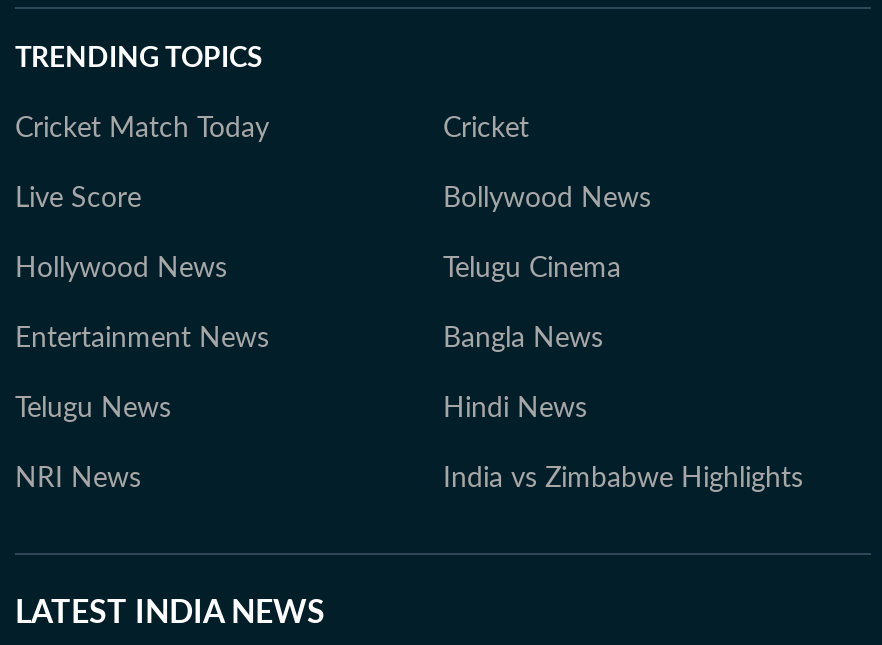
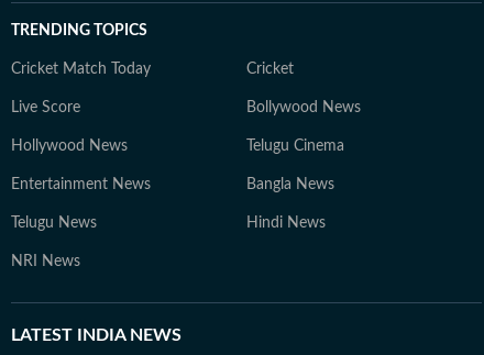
- India vs Zimbabwe Highlights
